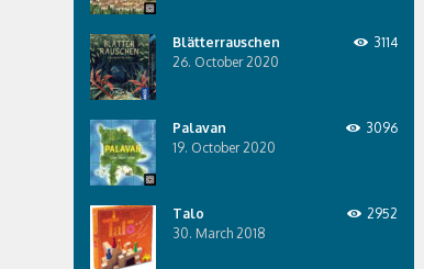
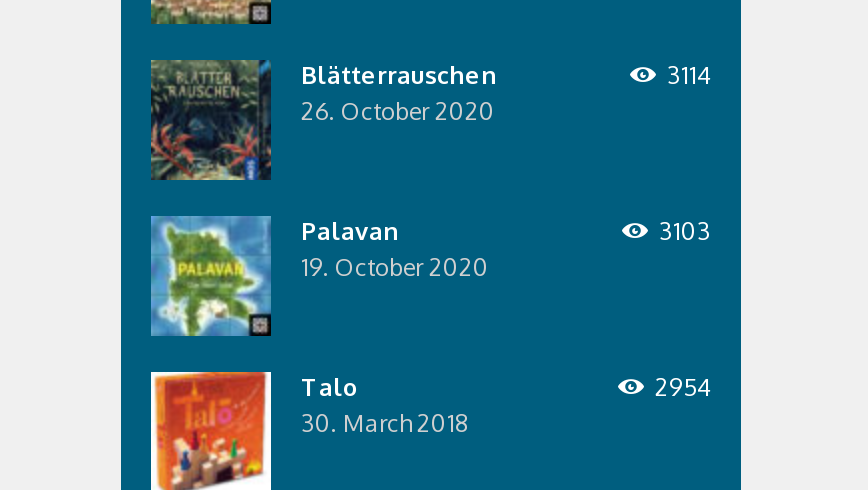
- 3096
+ 3103

- 2952
+ 2954
